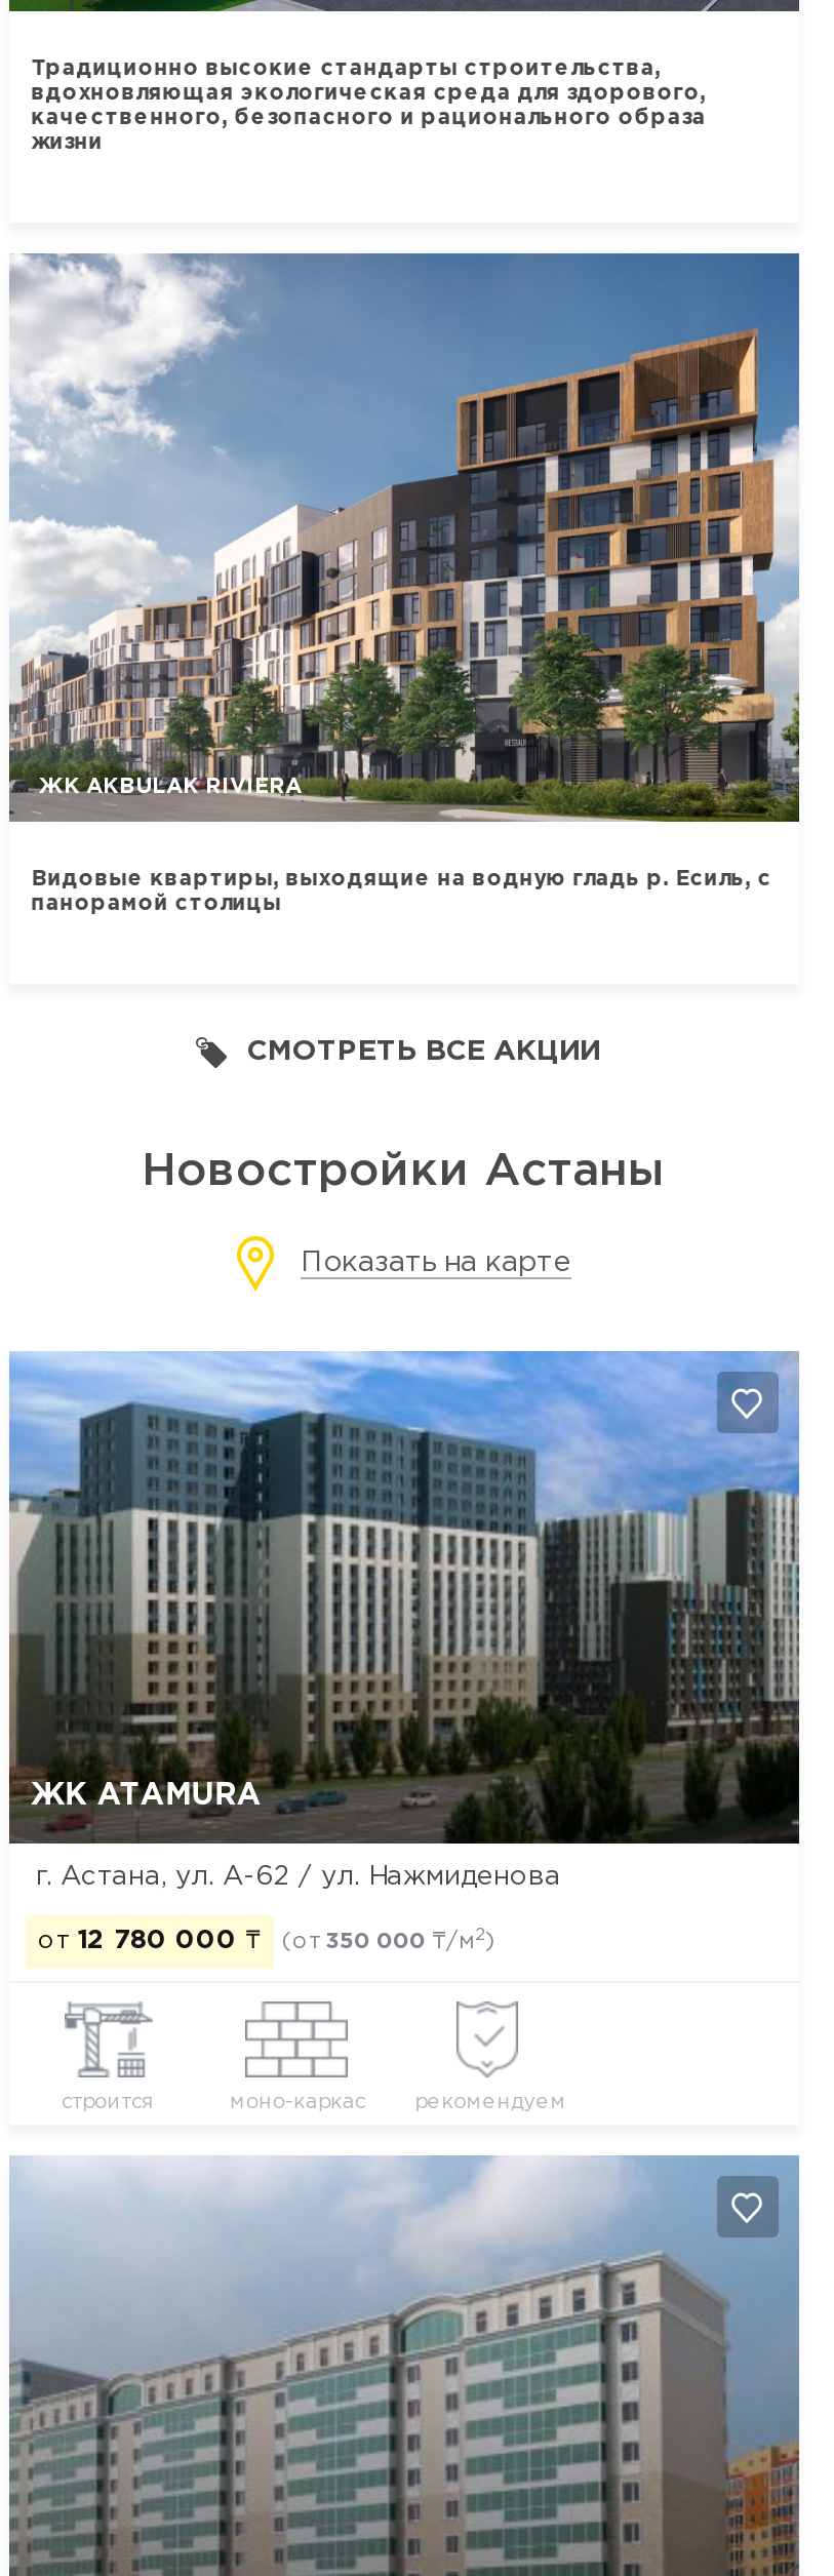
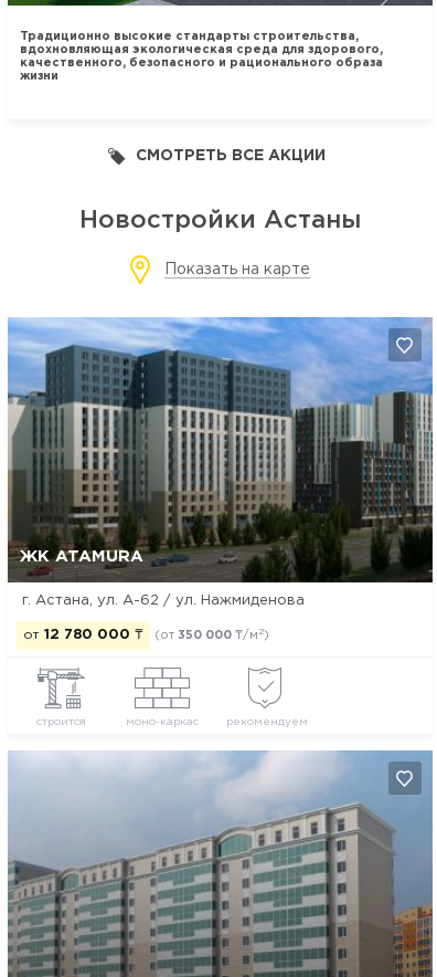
- [image]
- ЖК AKBULAK RIVIERA

- Видовые квартиры, выходящие на водную гладь р. Есиль, с
- панорамой столицы
